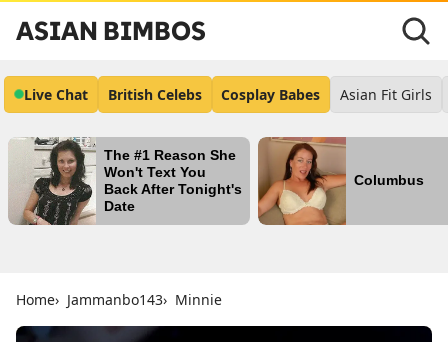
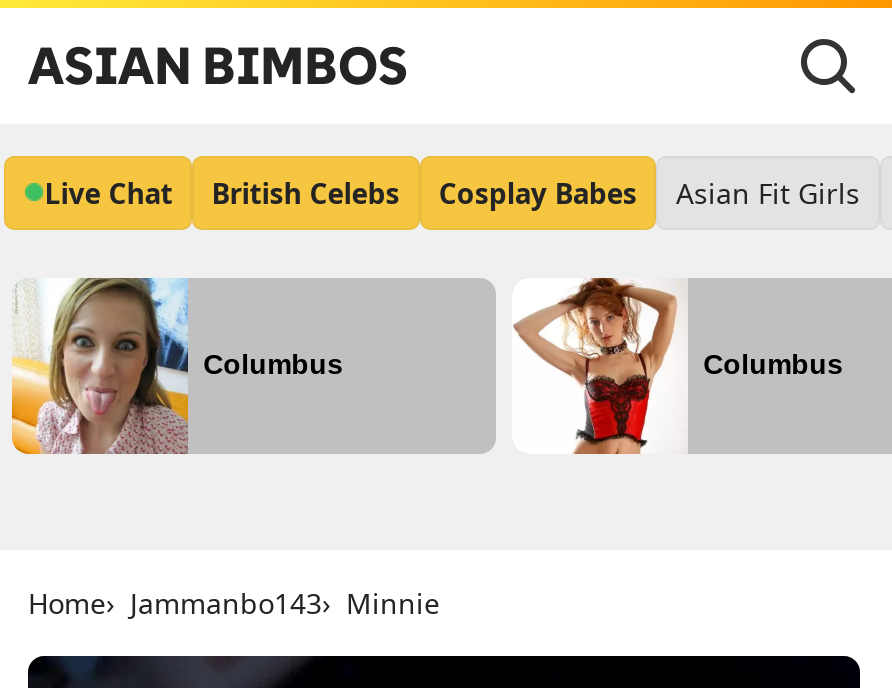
- [image]
- The #1 Reason She
- Won't Text You
- Back After Tonight's
- Date
+ [image]
+ Columbus

- [image]
+ [image]
